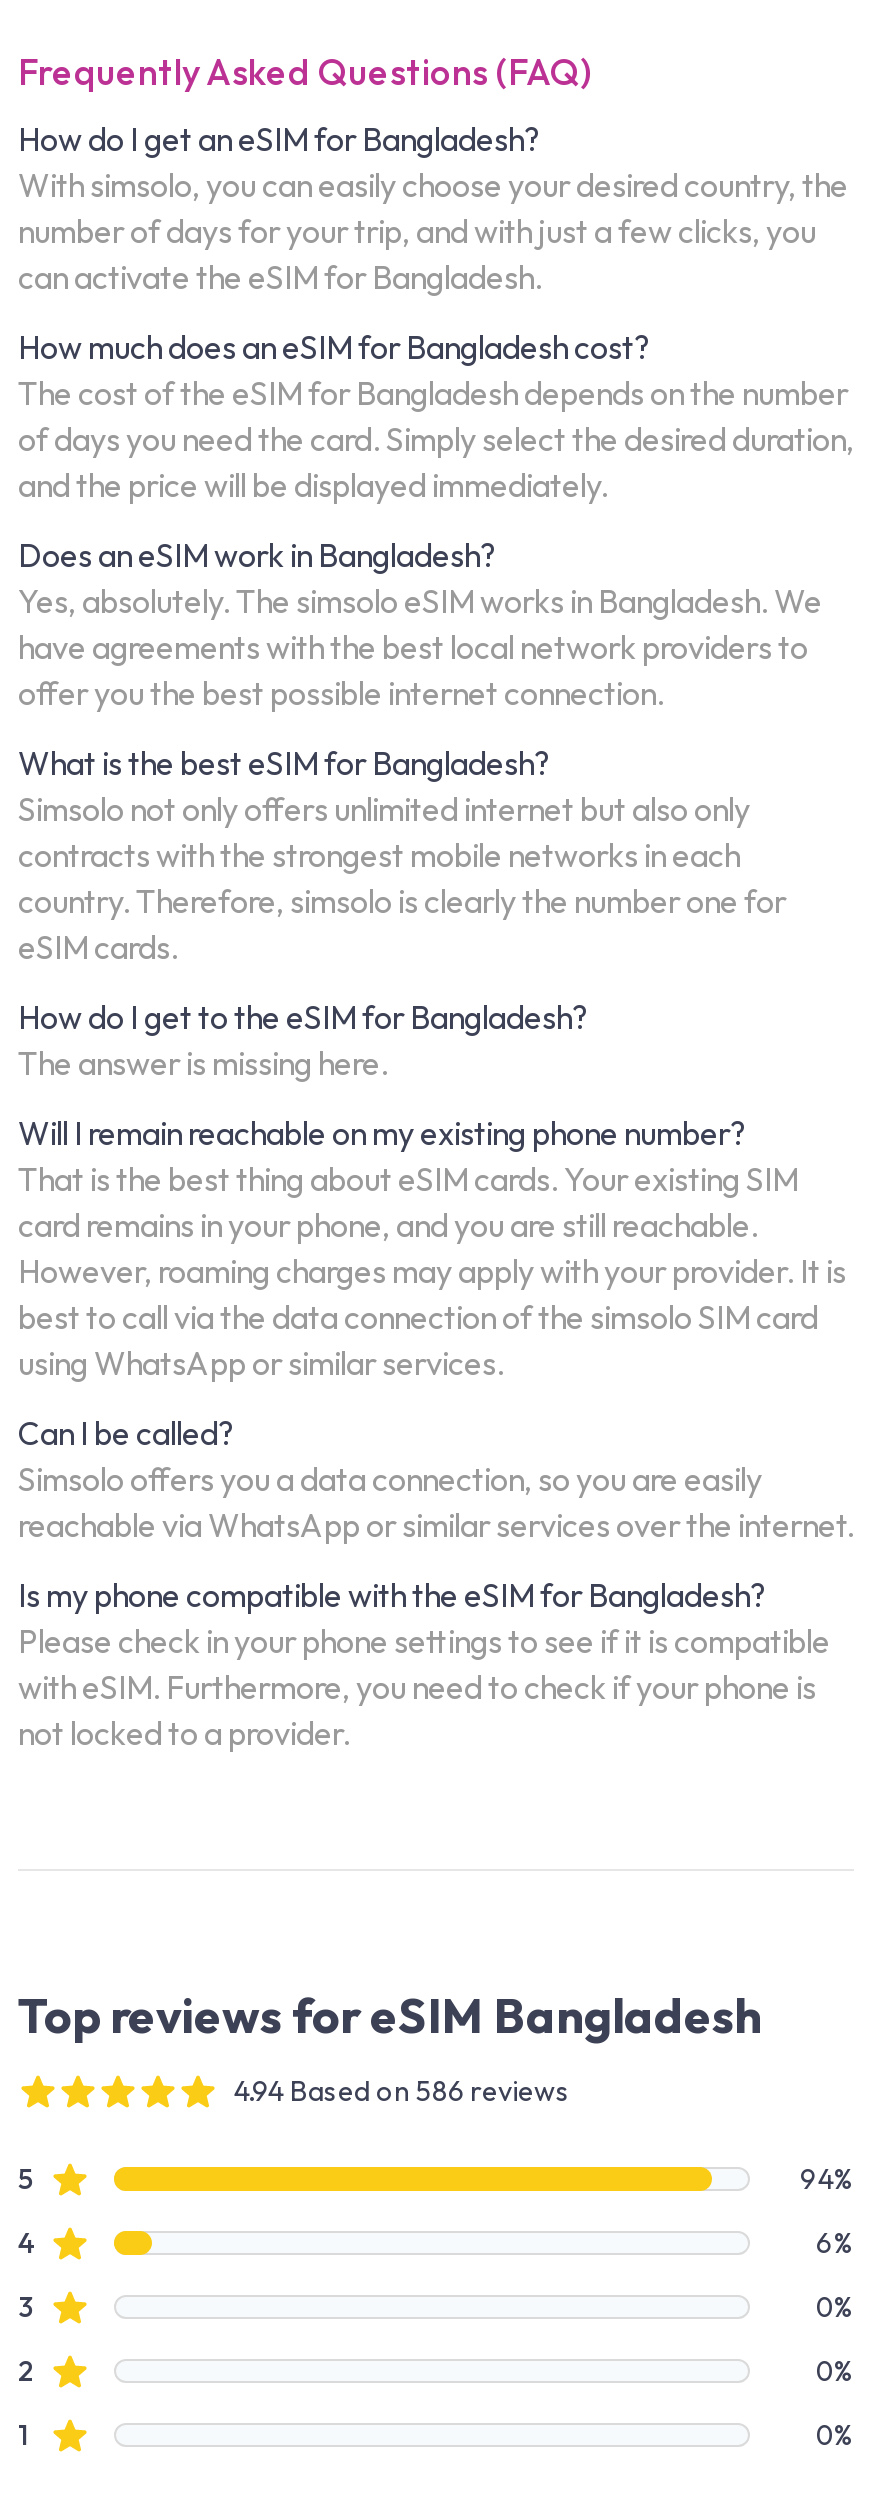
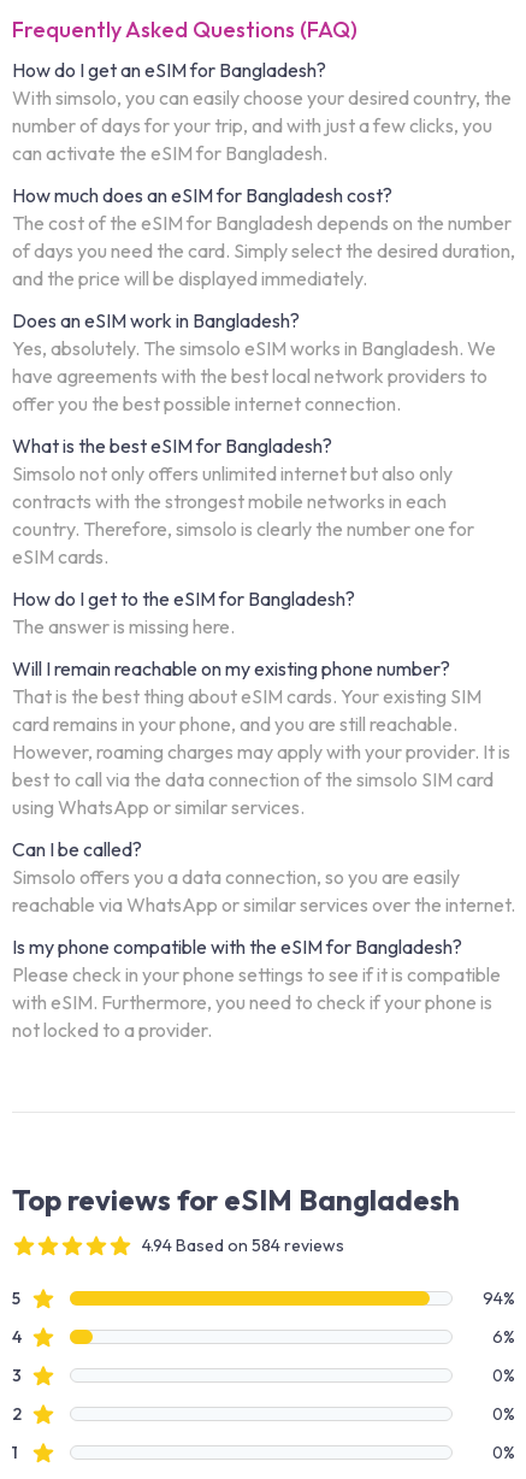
- 4.94 Based on 586 reviews
+ 4.94 Based on 584 reviews
